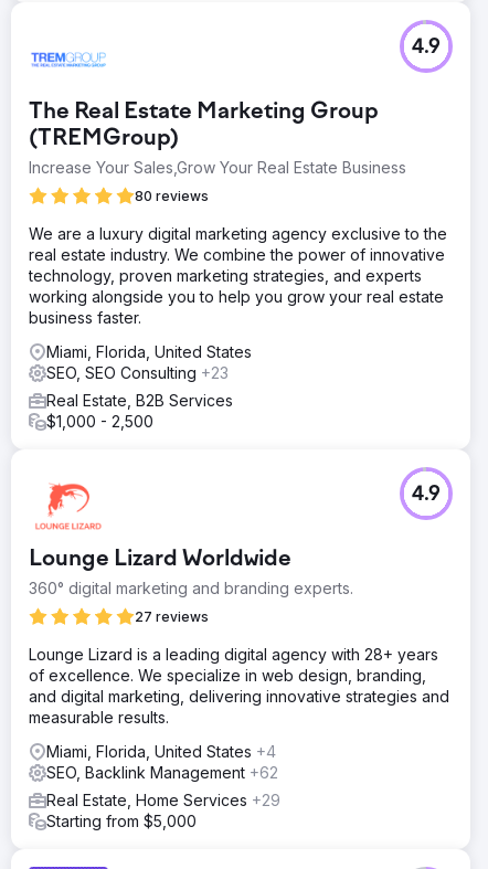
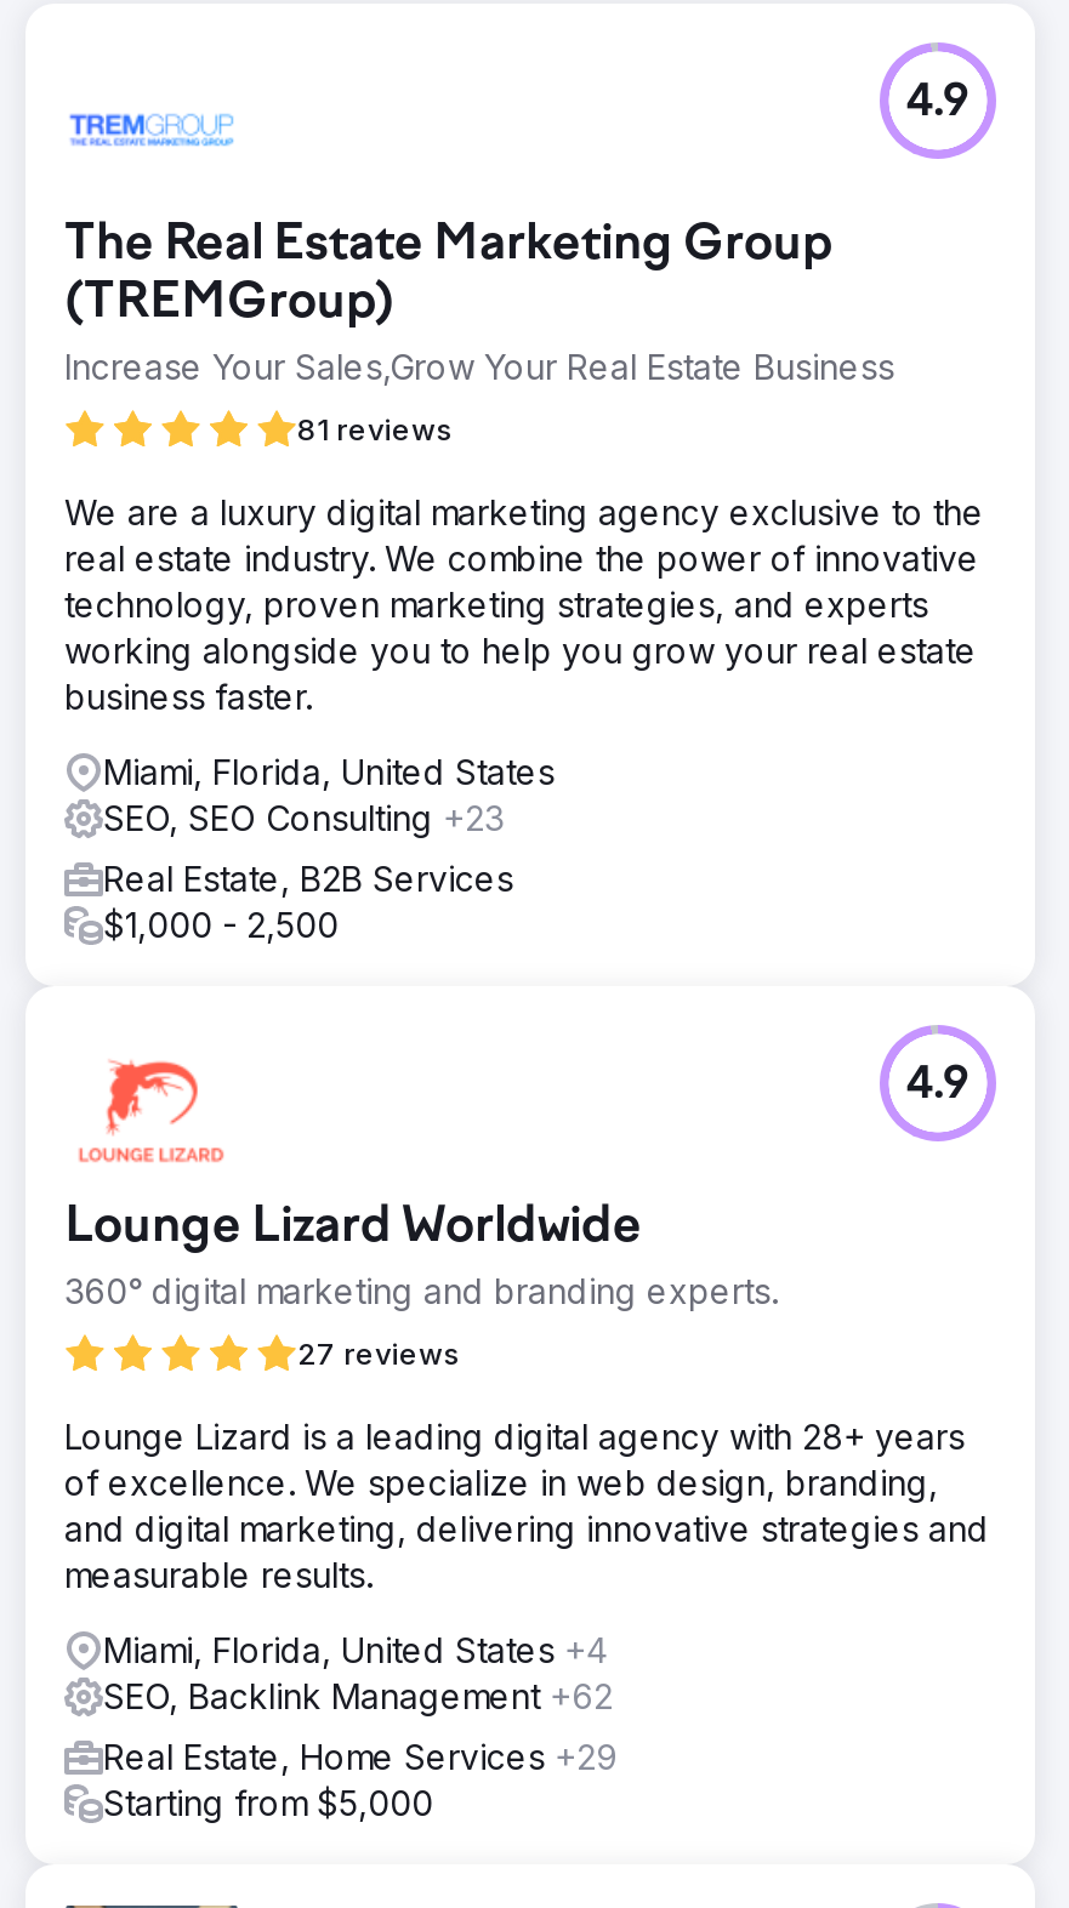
- 80 reviews
+ 81 reviews
